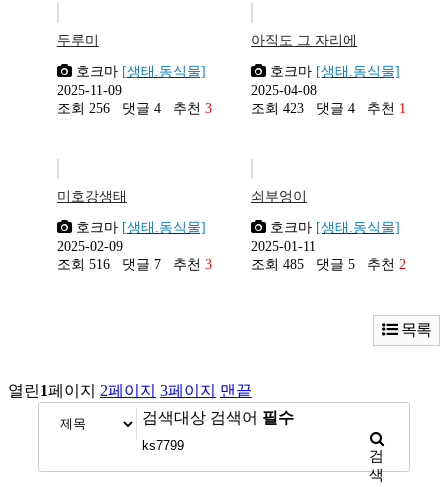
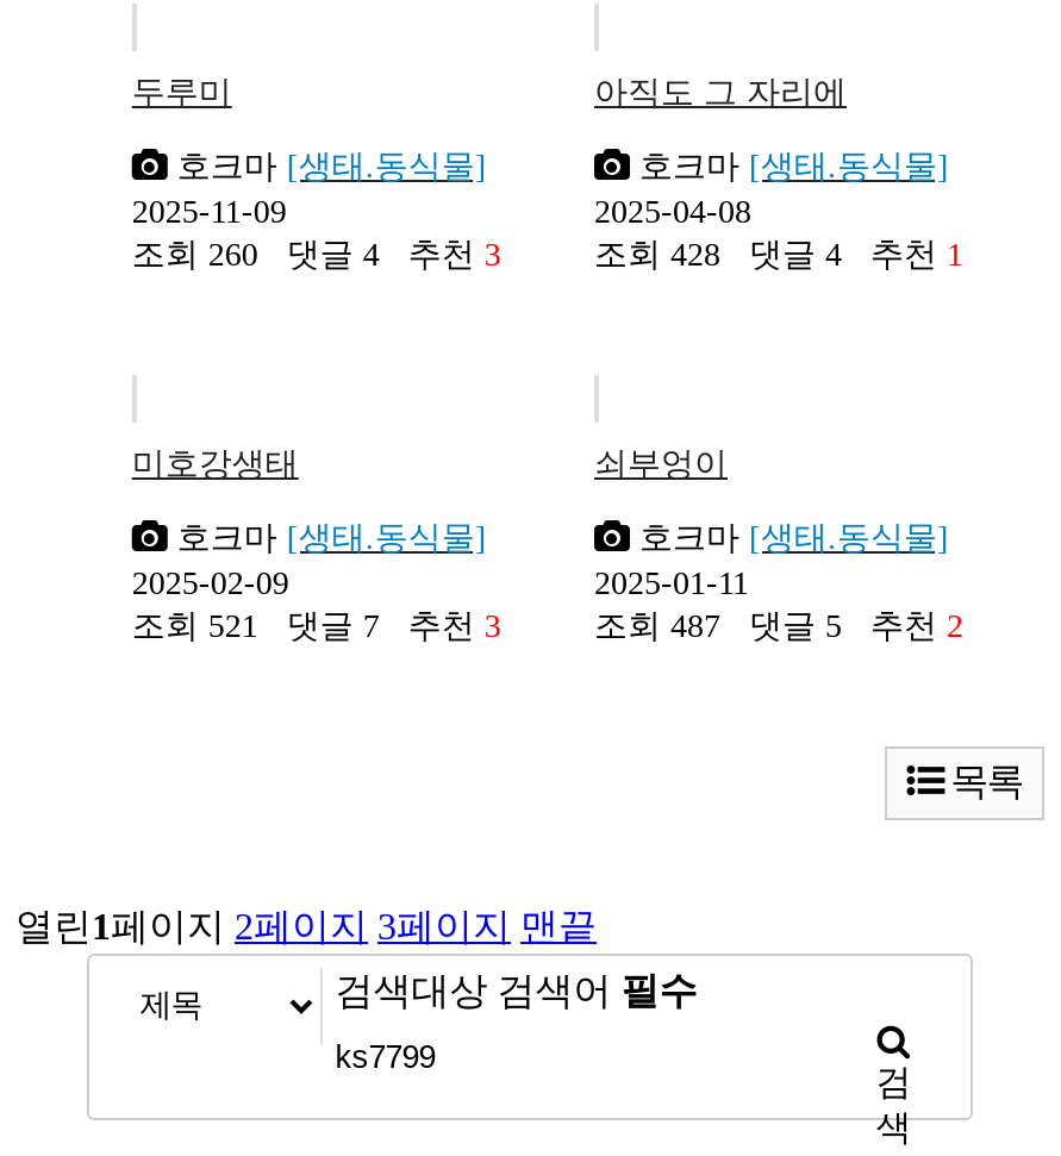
- 조회 256 댓글 4 추천 3
+ 조회 260 댓글 4 추천 3

- 조회 423 댓글 4 추천 1
+ 조회 428 댓글 4 추천 1

- 조회 516 댓글 7 추천 3
+ 조회 521 댓글 7 추천 3

- 조회 485 댓글 5 추천 2
+ 조회 487 댓글 5 추천 2
